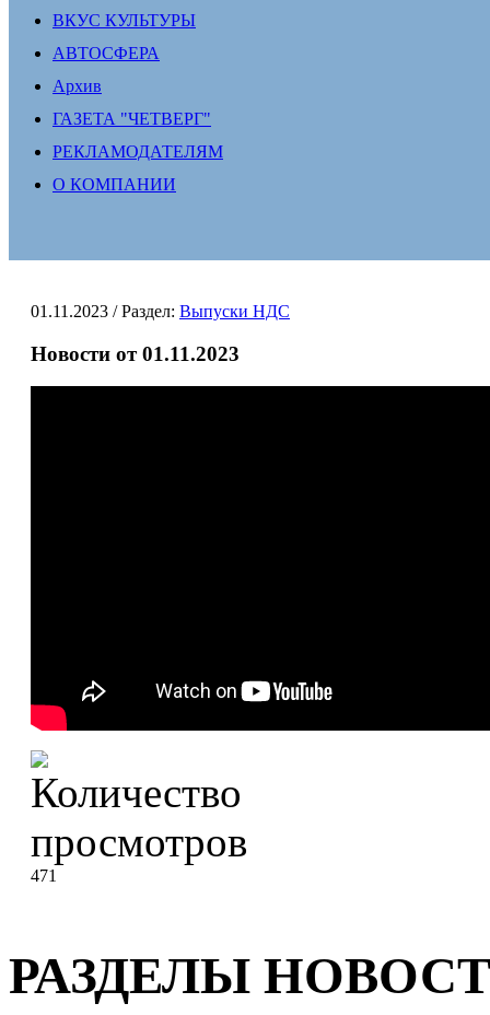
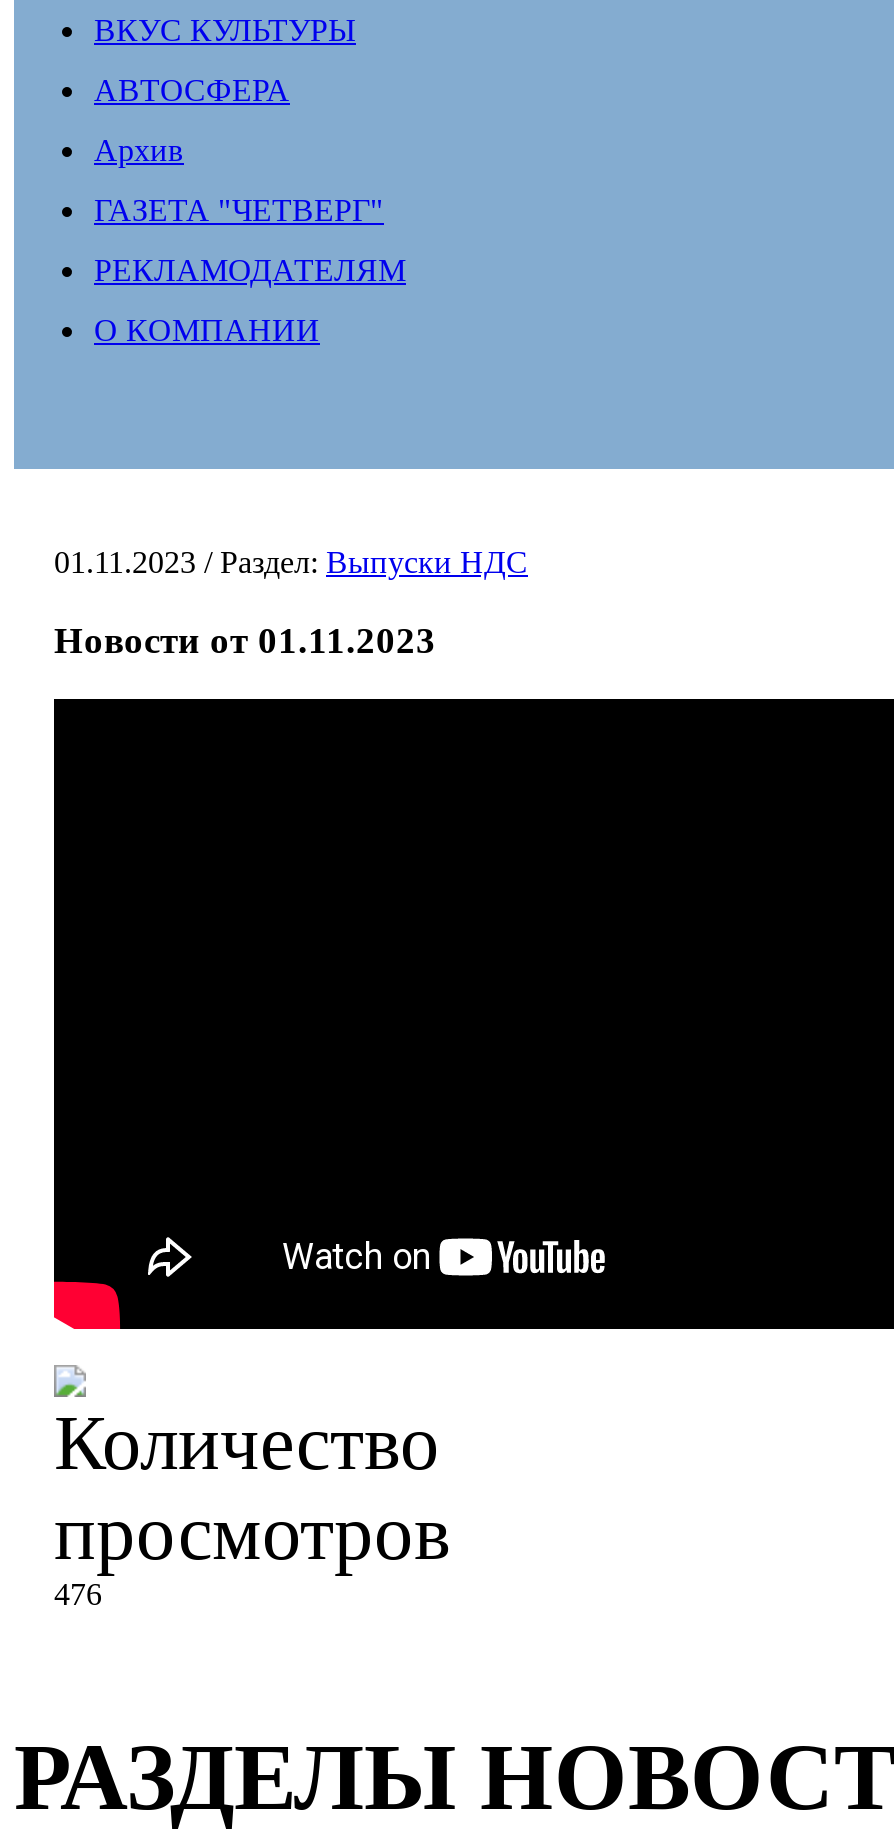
- 471
+ 476
